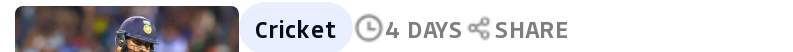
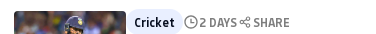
- Cricket 4 DAYS SHARE
+ Cricket 2 DAYS SHARE
